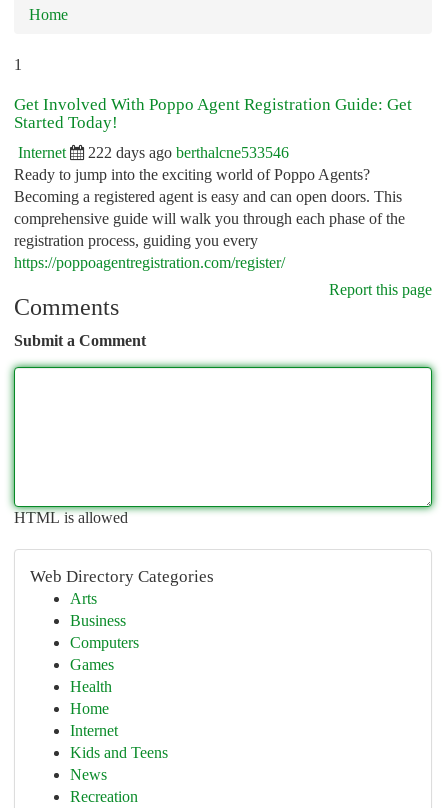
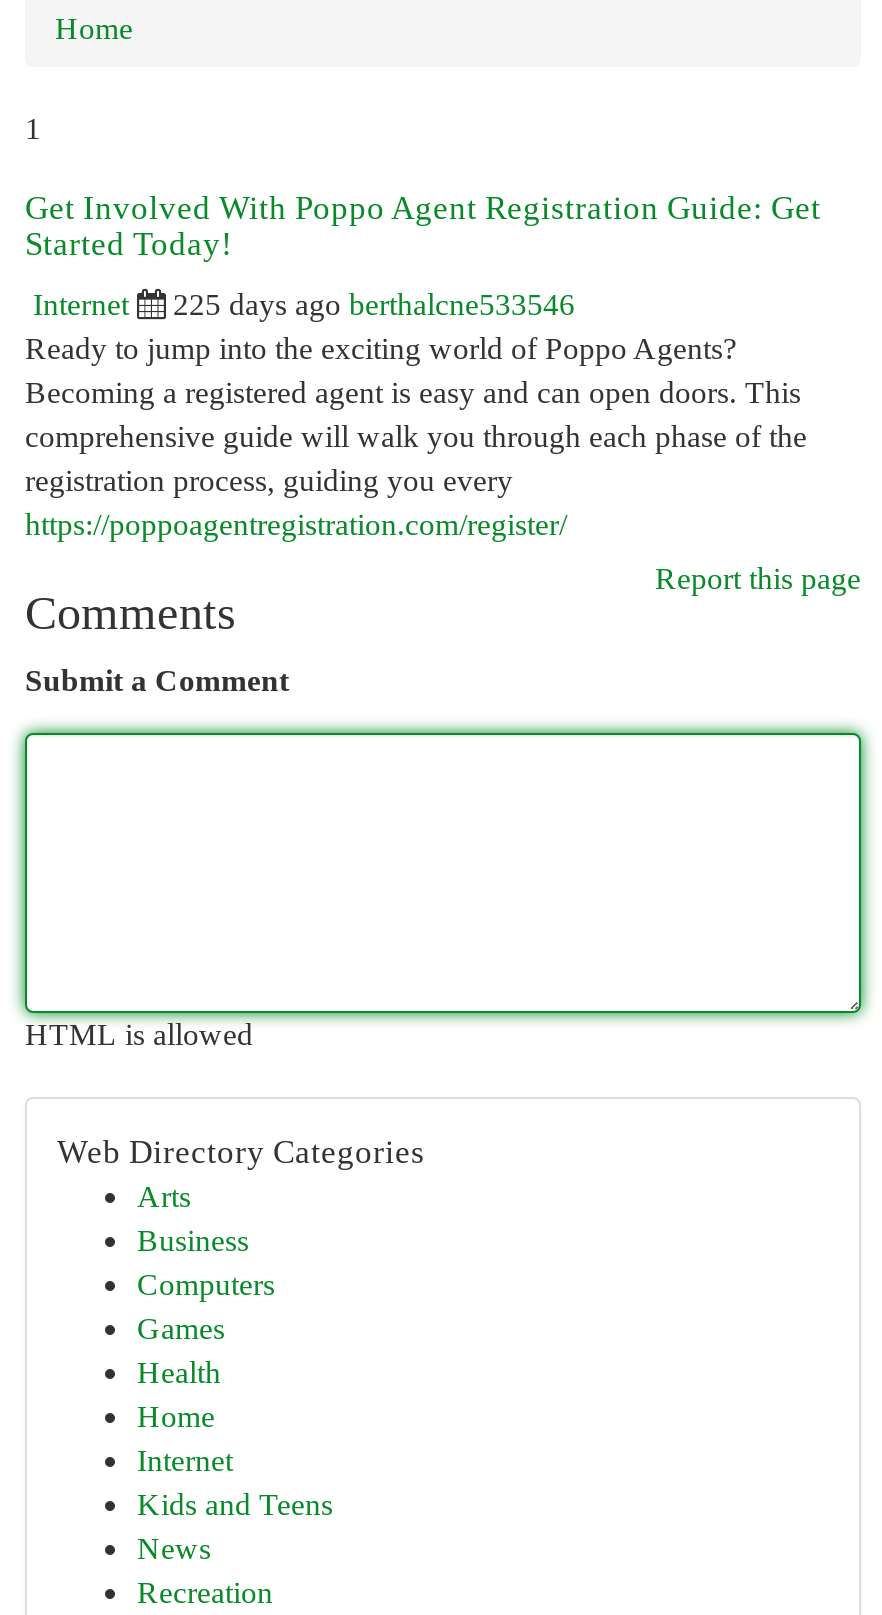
- 222 days ago berthalcne533546
+ 225 days ago berthalcne533546
